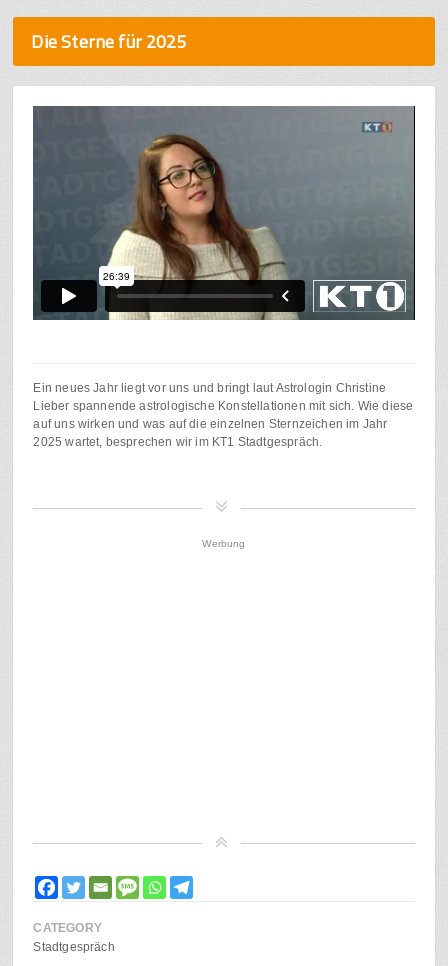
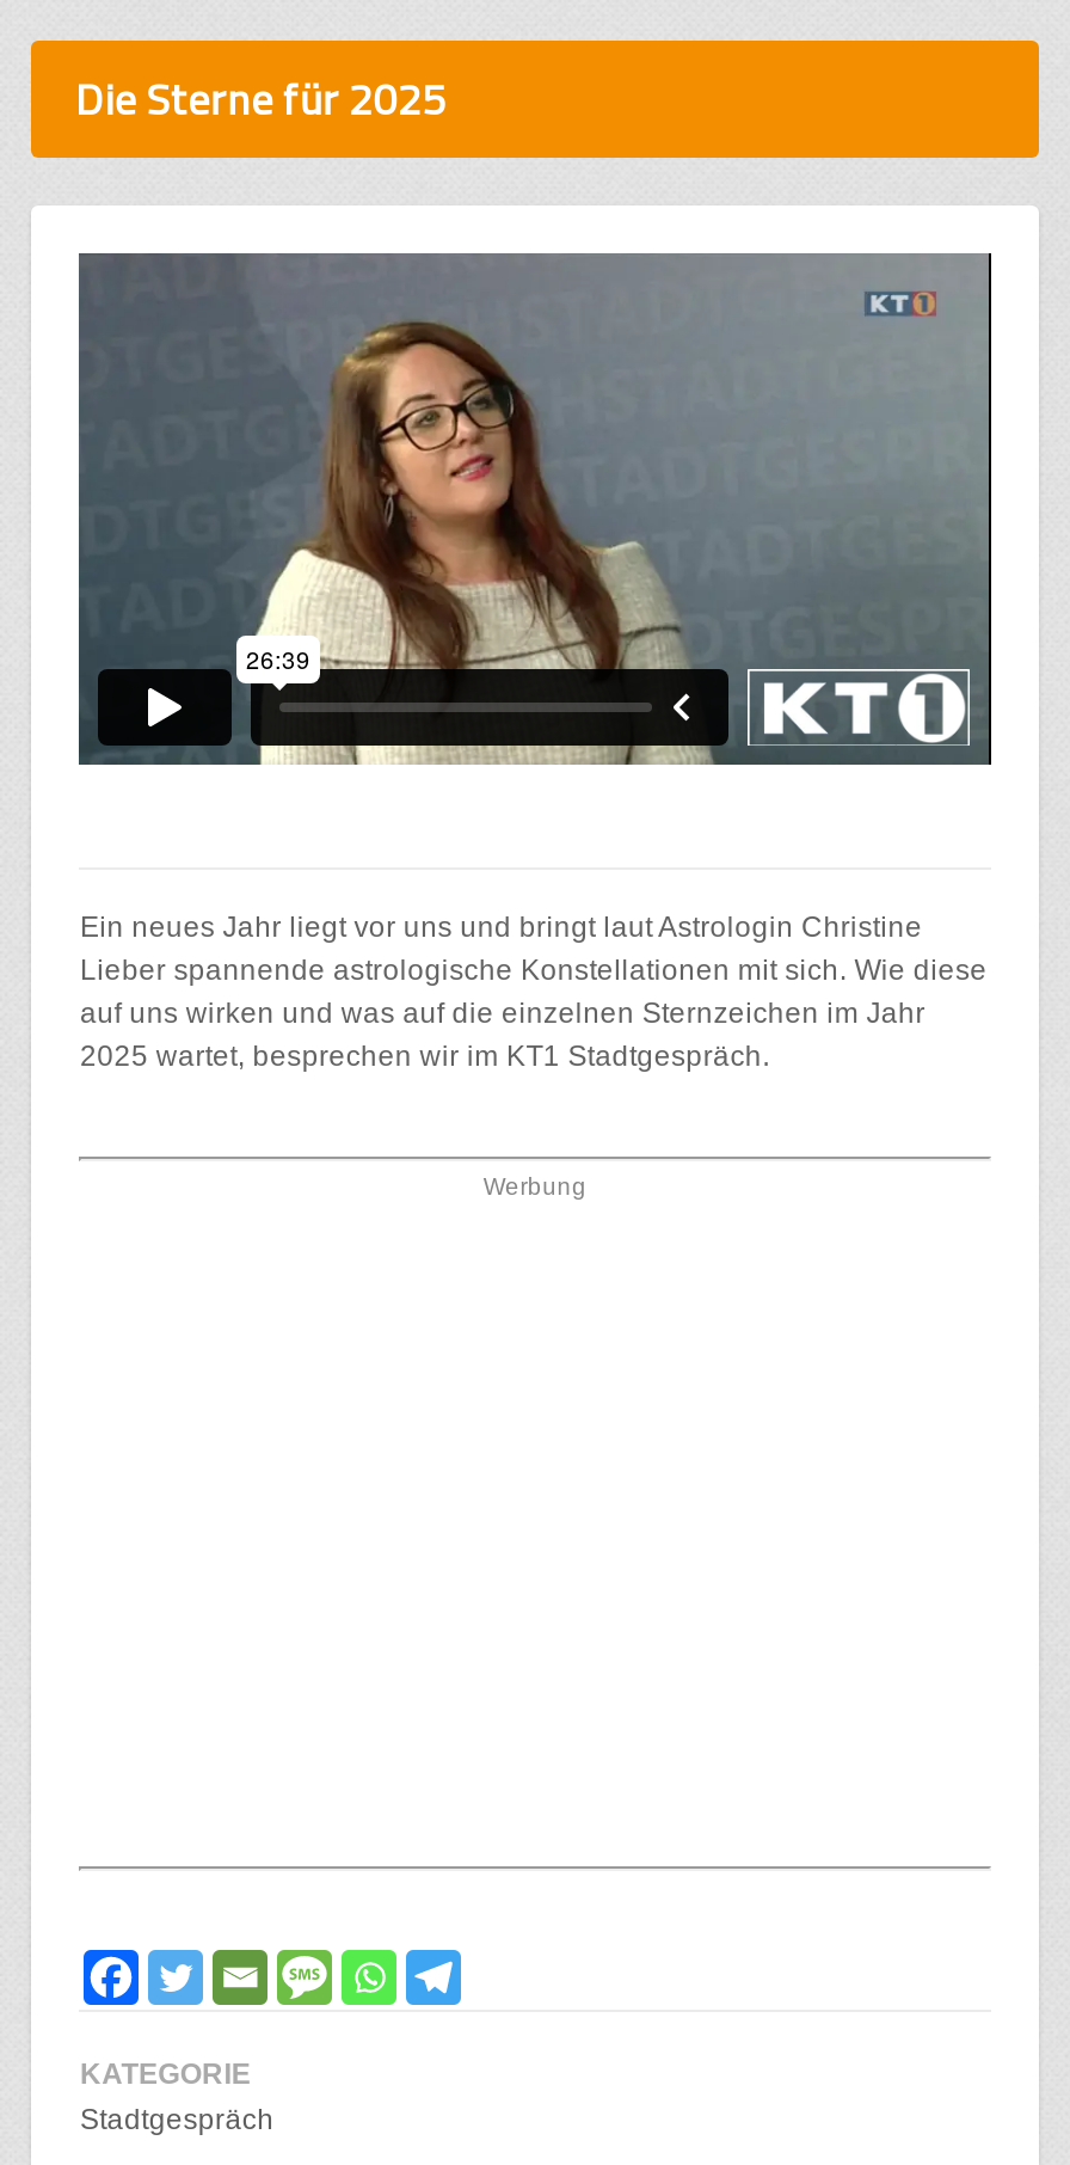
- CATEGORY
+ KATEGORIE
